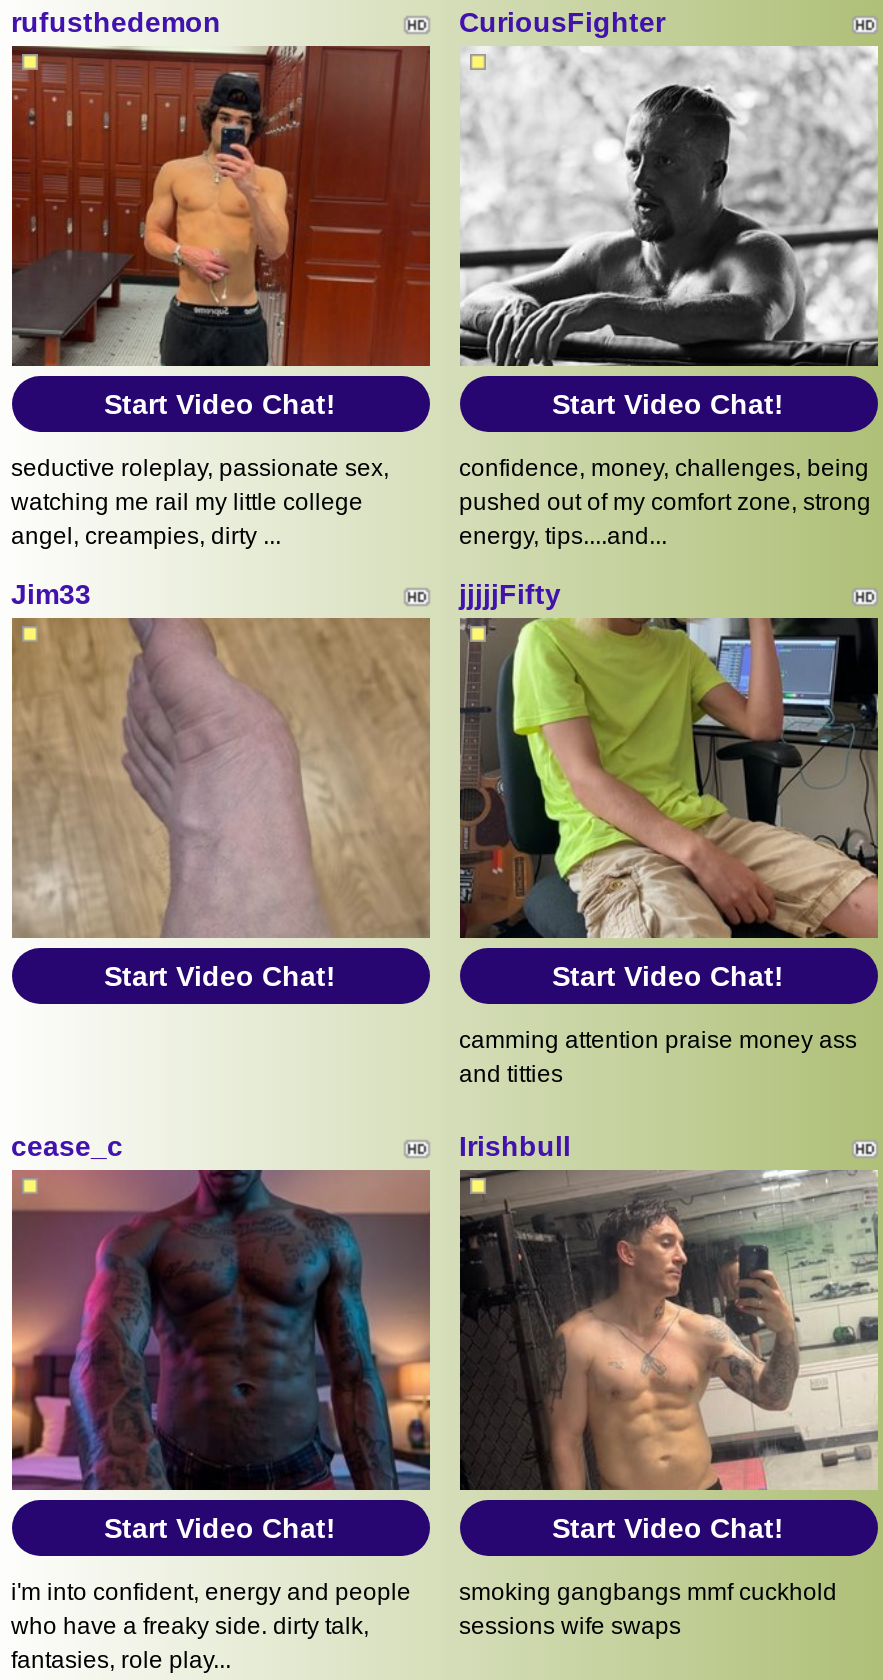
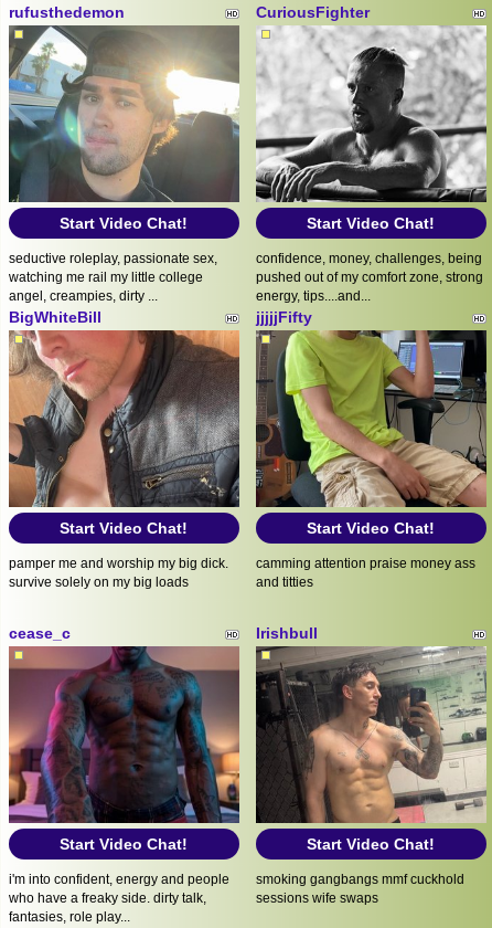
- [image]
+ [image]

- Jim33
+ BigWhiteBill

- [image]
+ [image]

+ pamper me and worship my big dick.
+ survive solely on my big loads
